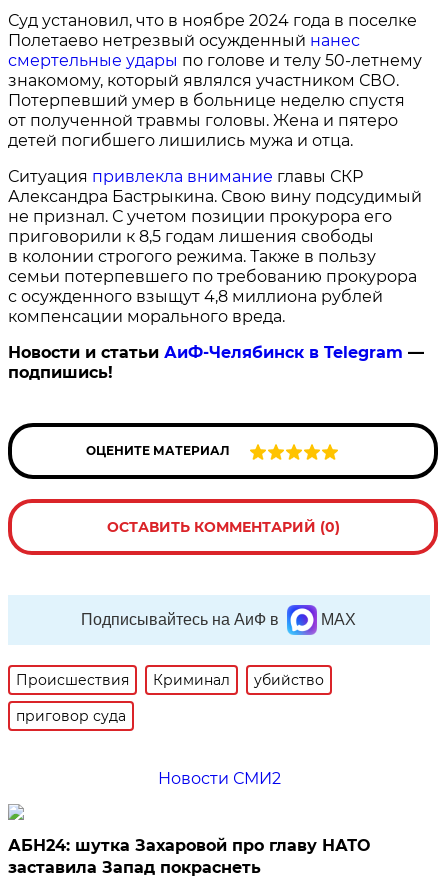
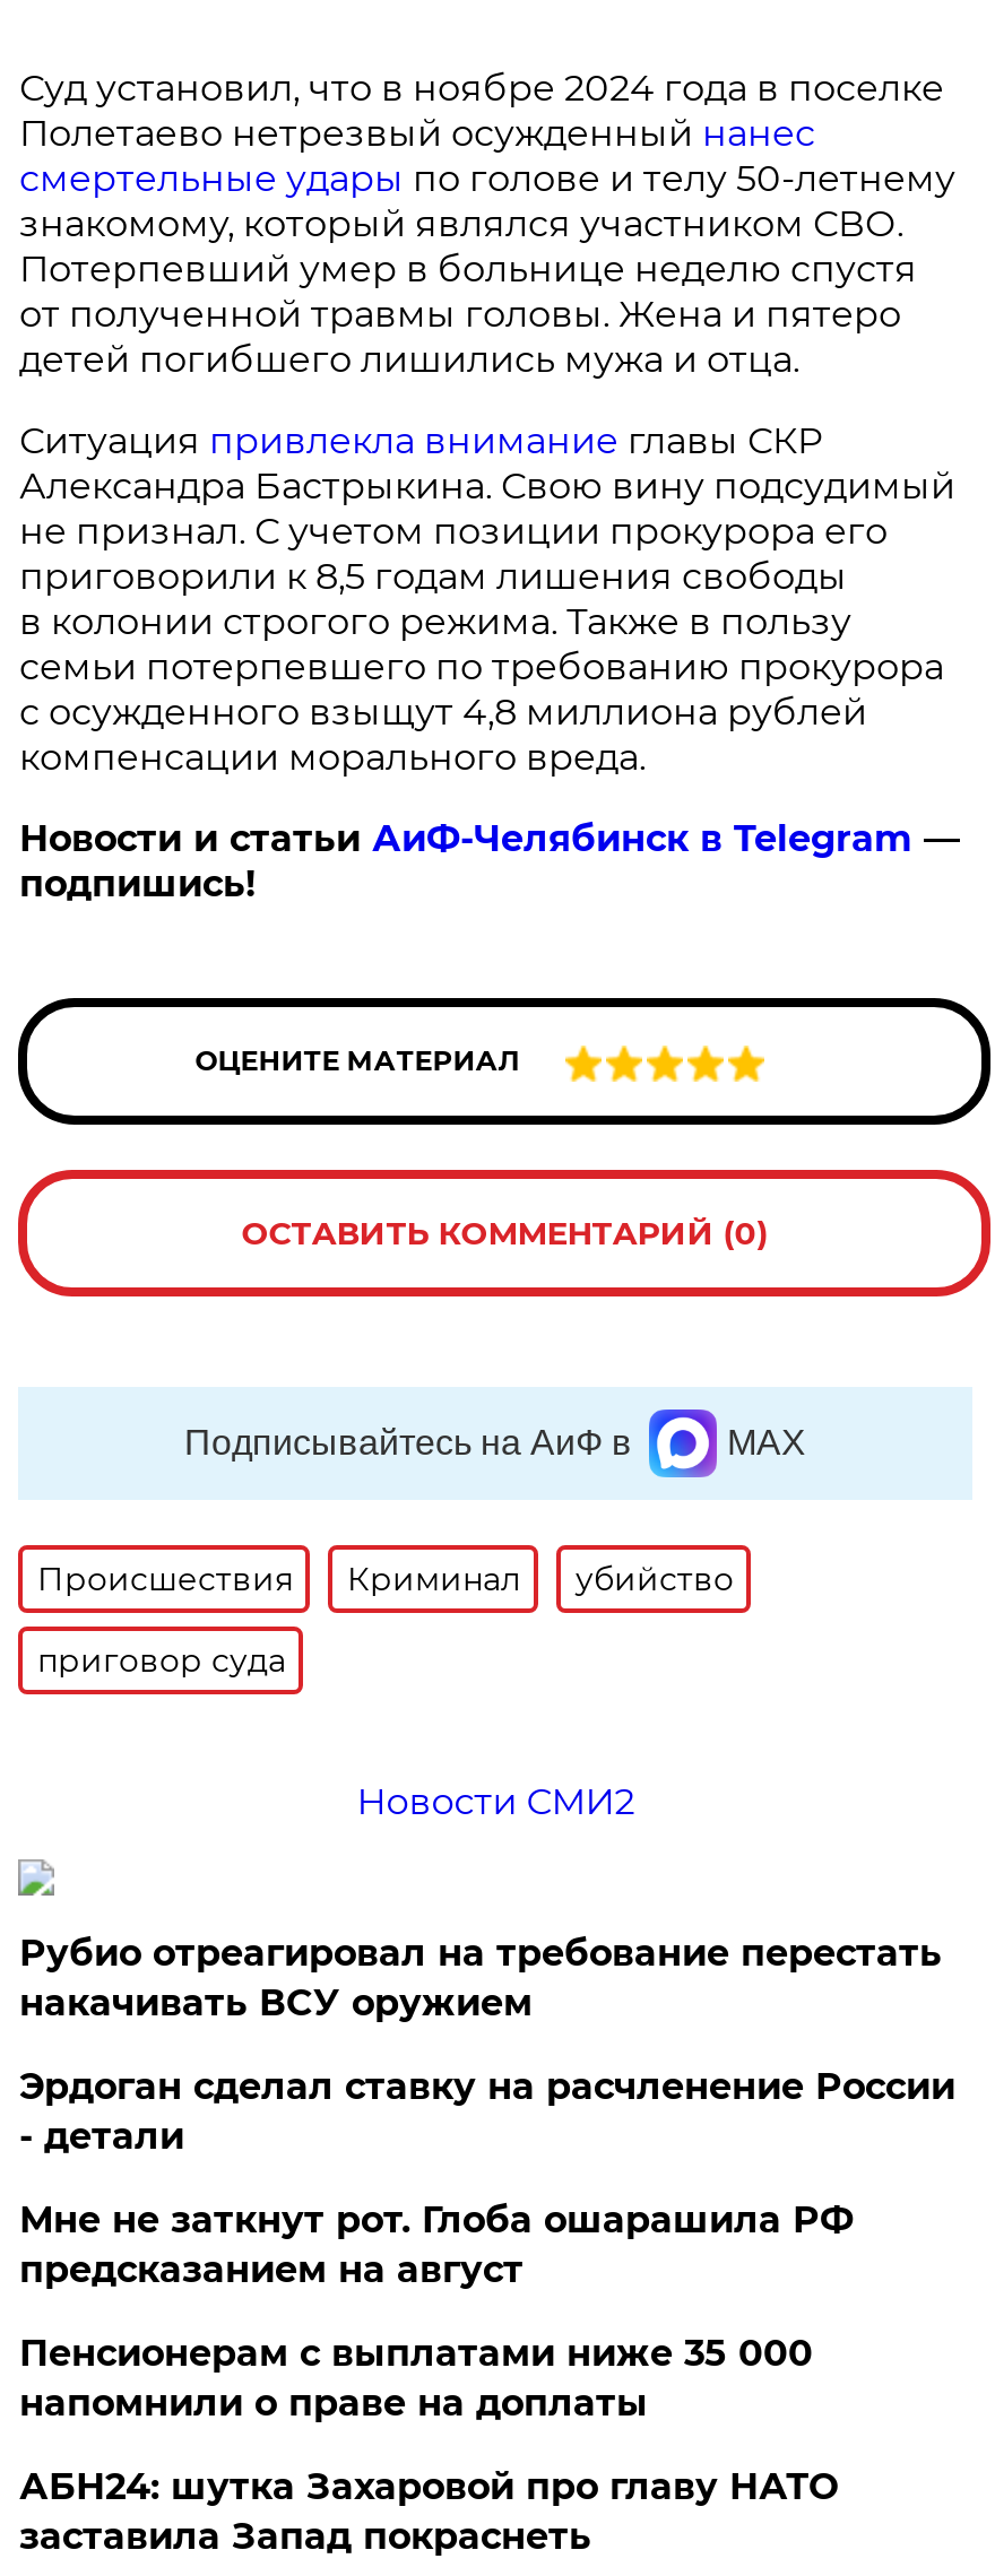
+ Рубио отреагировал на требование перестать
+ накачивать ВСУ оружием
+ Эрдоган сделал ставку на расчленение России
+ - детали
+ Мне не заткнут рот. Глоба ошарашила РФ
+ предсказанием на август
+ Пенсионерам с выплатами ниже 35 000
+ напомнили о праве на доплаты
